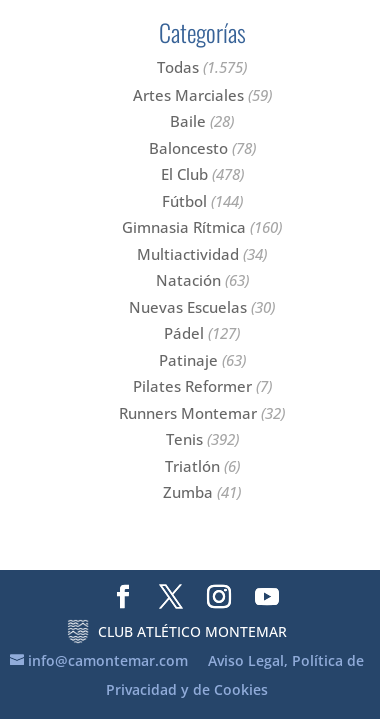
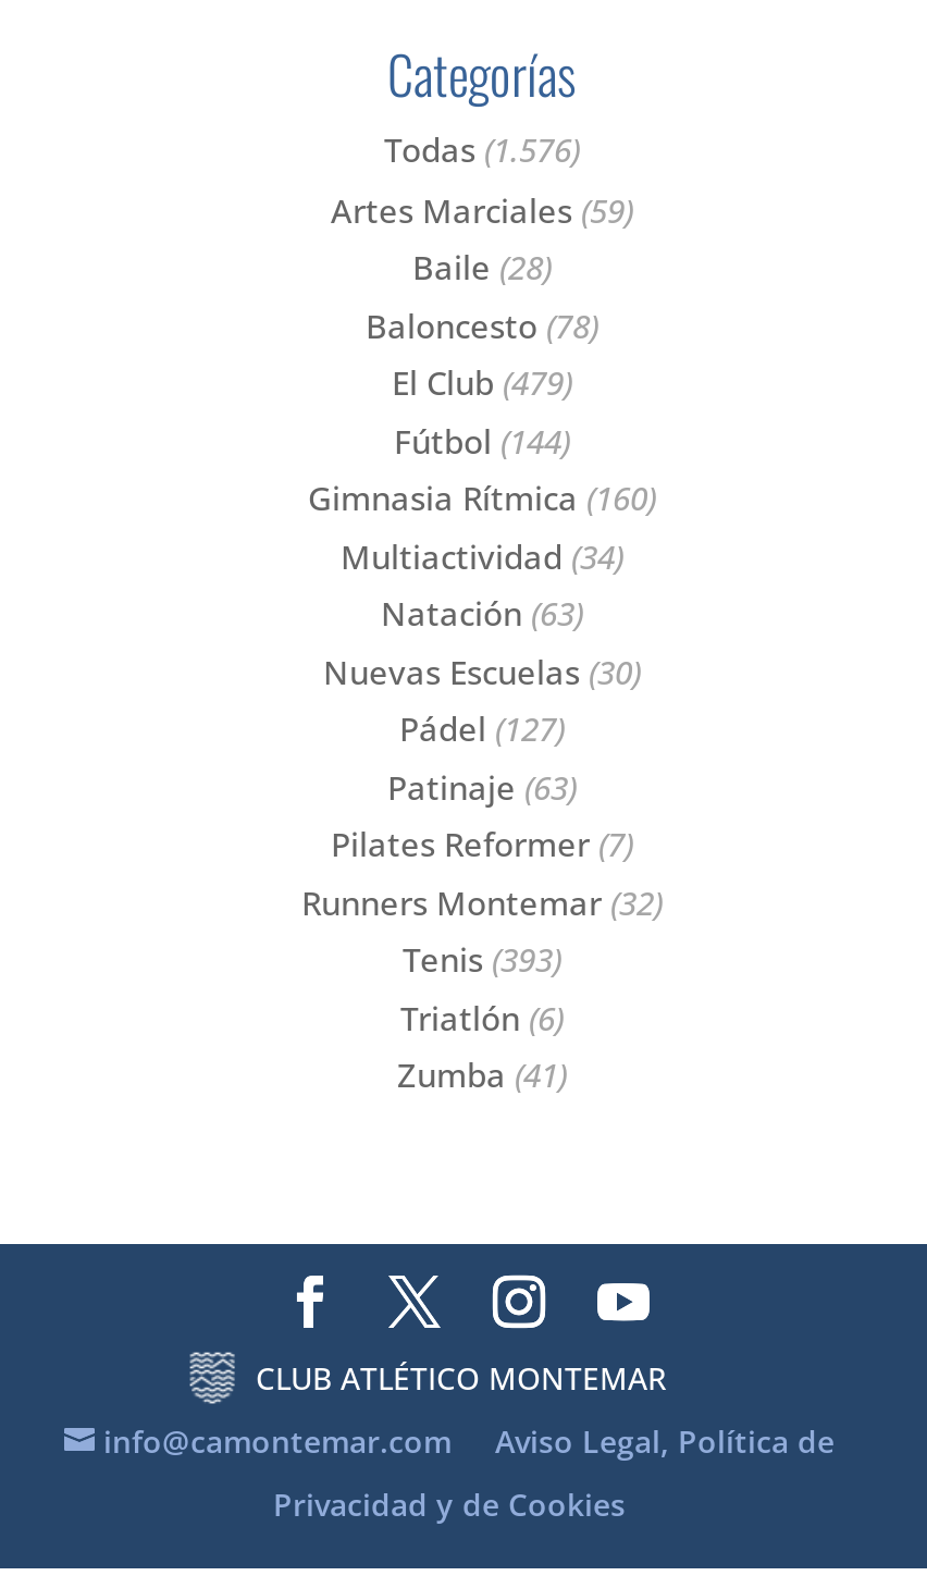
- Todas (1.575)
+ Todas (1.576)

- El Club (478)
+ El Club (479)

- Tenis (392)
+ Tenis (393)
